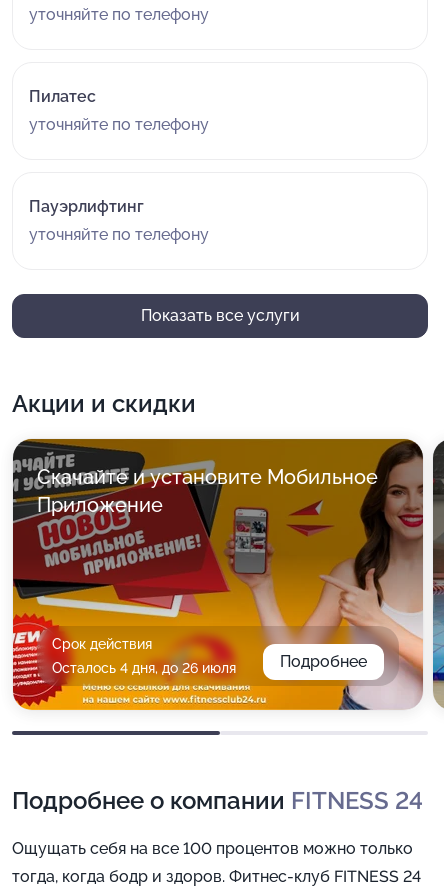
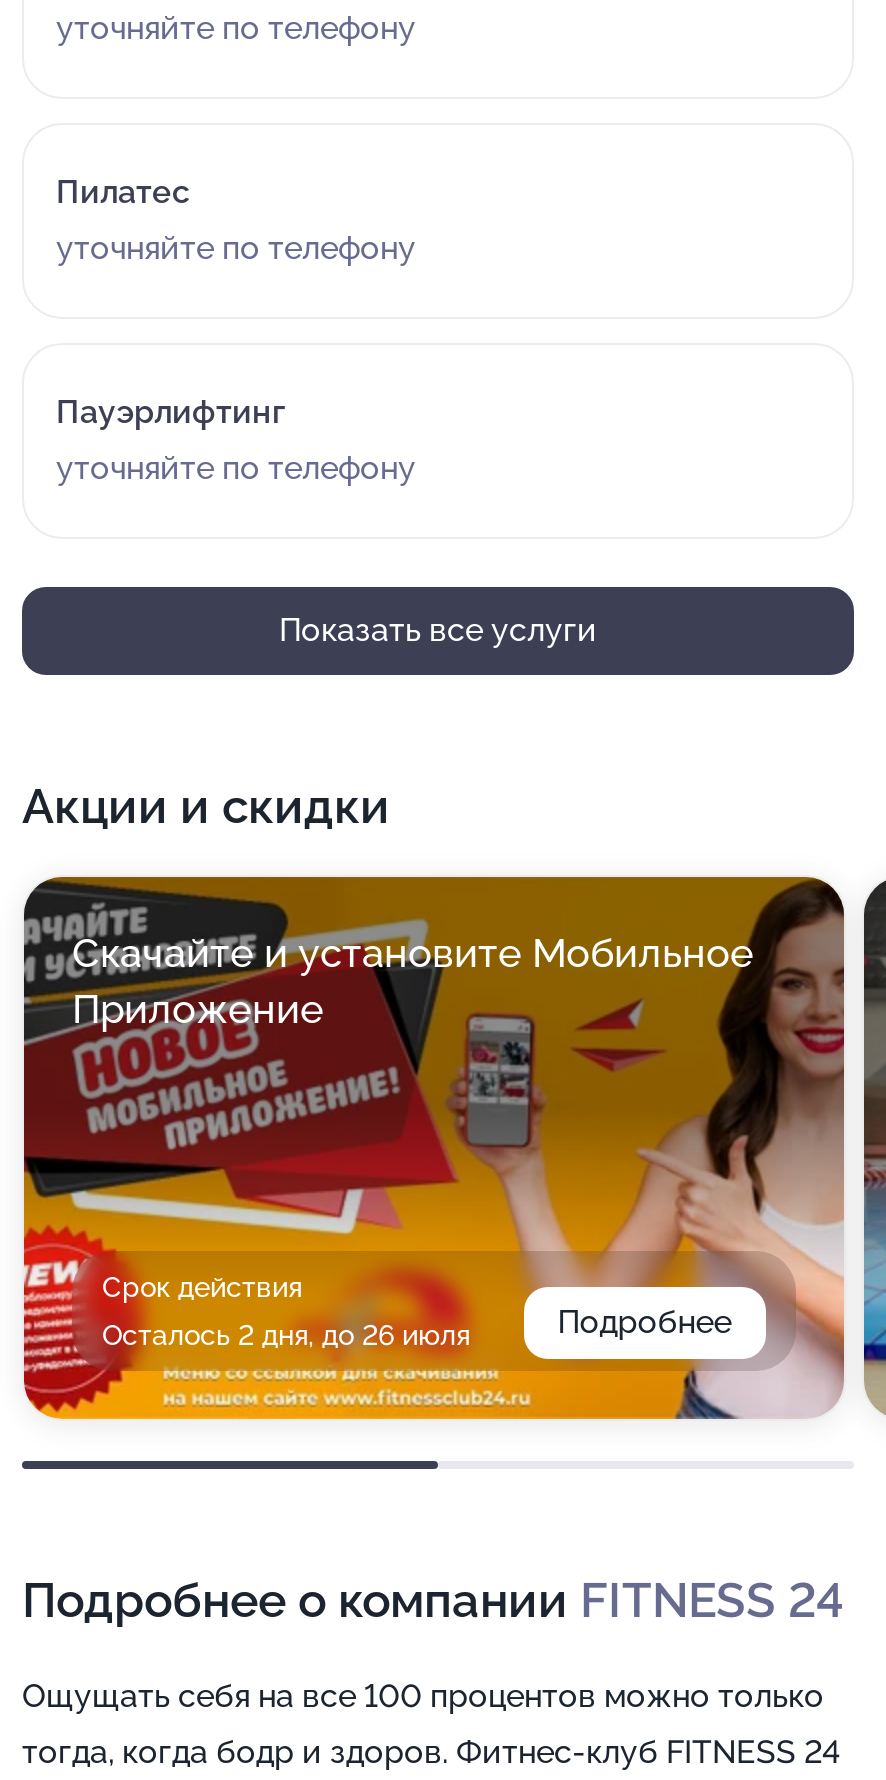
- Осталось 4 дня, до 26 июля
+ Осталось 2 дня, до 26 июля
